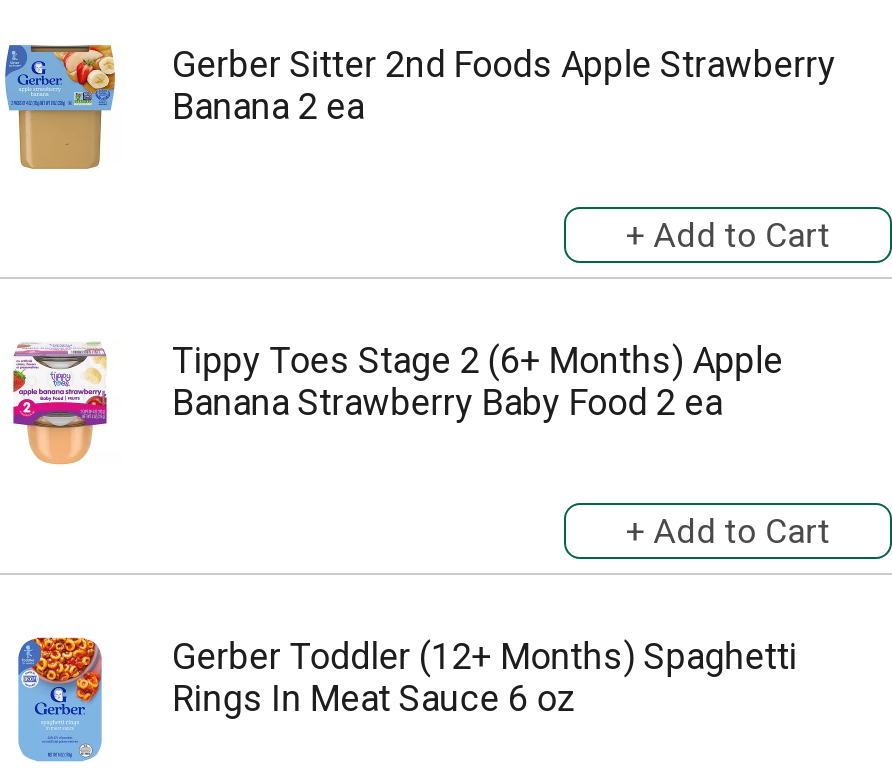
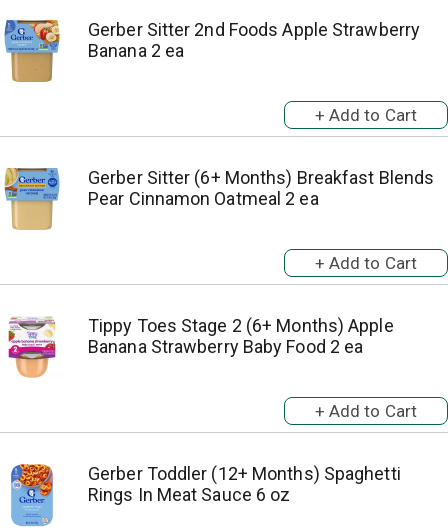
+ [image]
+ Gerber Sitter (6+ Months) Breakfast Blends
+ Pear Cinnamon Oatmeal 2 ea
